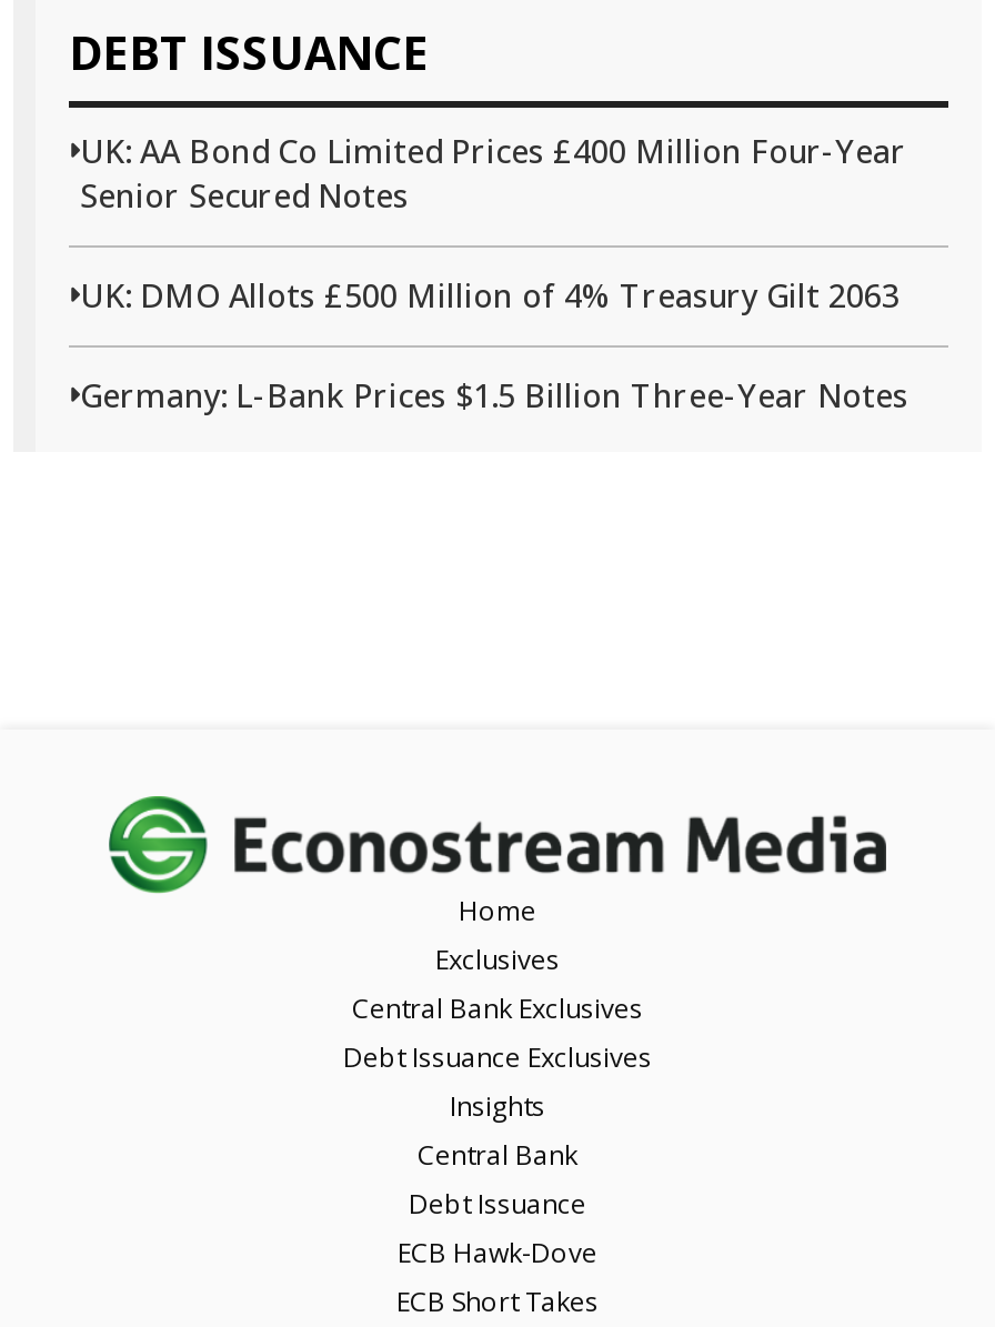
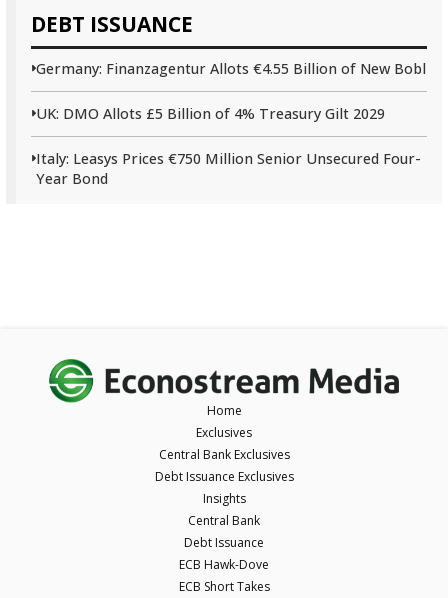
- UK: AA Bond Co Limited Prices £400 Million Four-Year
- Senior Secured Notes
+ Germany: Finanzagentur Allots €4.55 Billion of New Bobl

- UK: DMO Allots £500 Million of 4% Treasury Gilt 2063
+ UK: DMO Allots £5 Billion of 4% Treasury Gilt 2029

- Germany: L-Bank Prices $1.5 Billion Three-Year Notes
+ Italy: Leasys Prices €750 Million Senior Unsecured Four-
+ Year Bond
